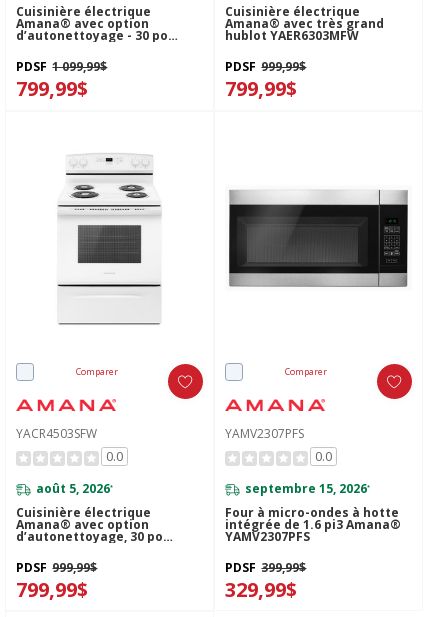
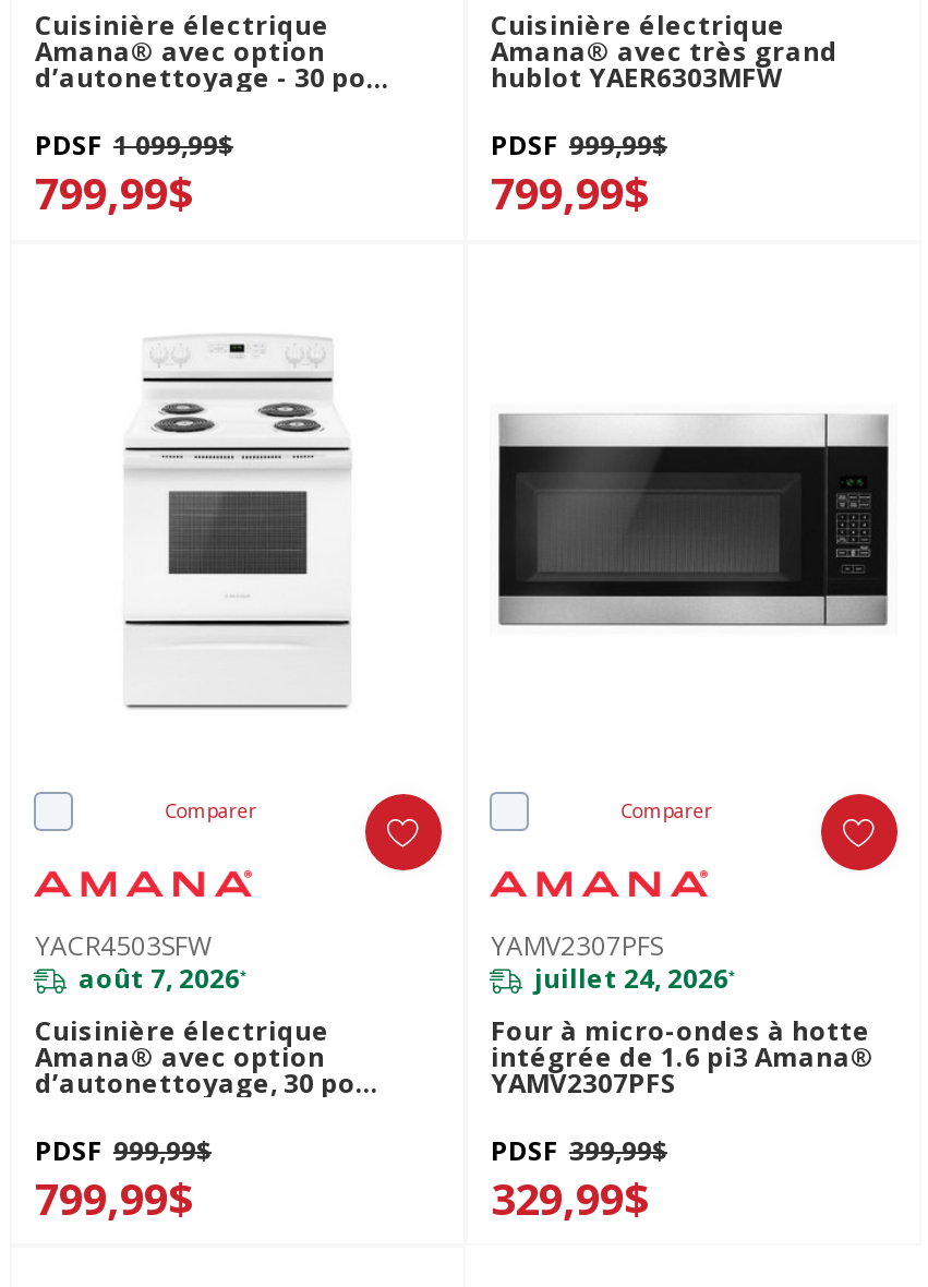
- 0.0
- août 5, 2026*
+ août 7, 2026*

- 0.0
- septembre 15, 2026*
+ juillet 24, 2026*
